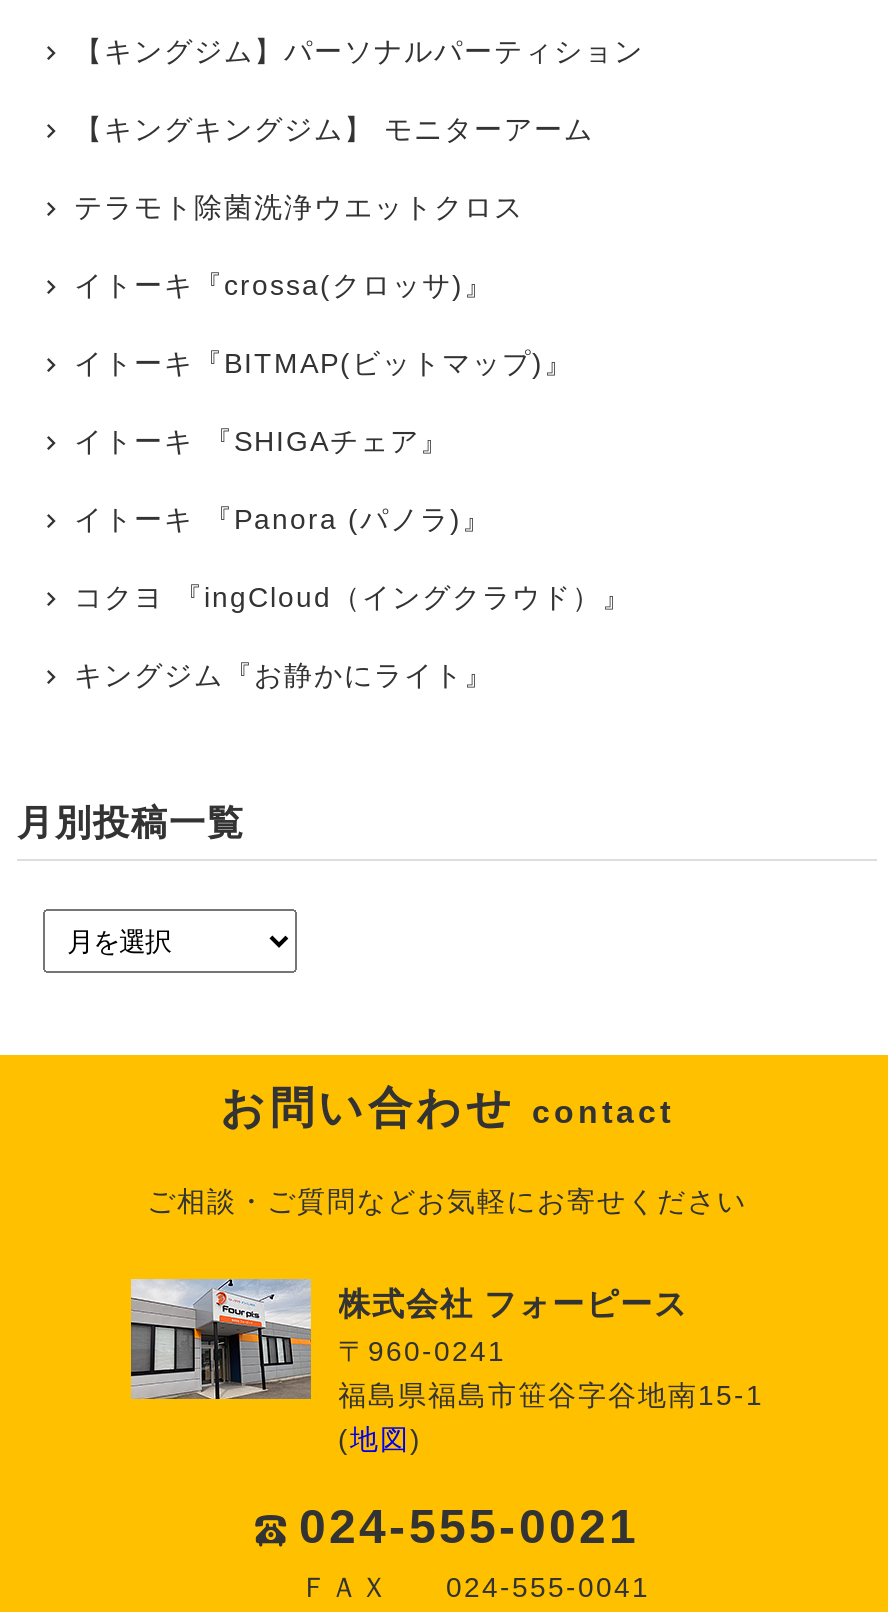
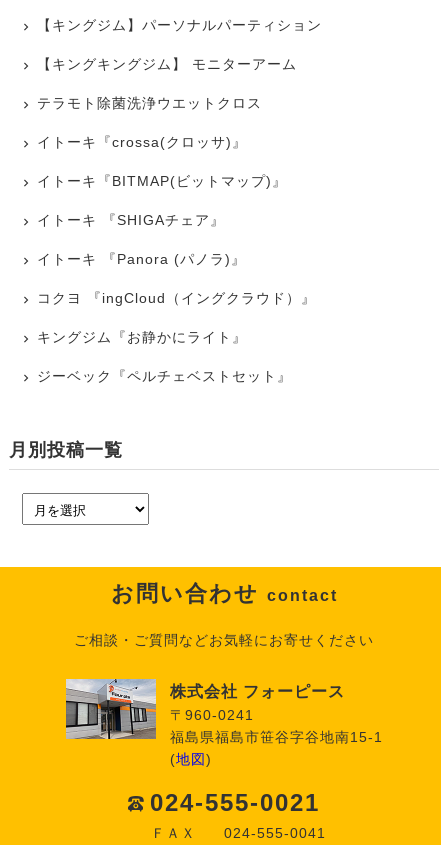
+ ジーベック『ペルチェベストセット』
